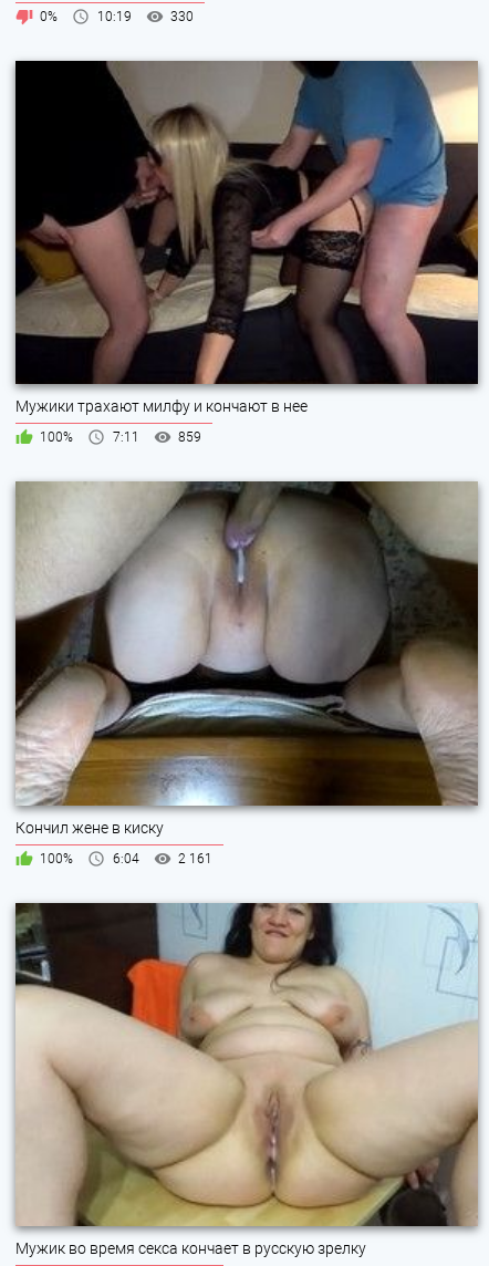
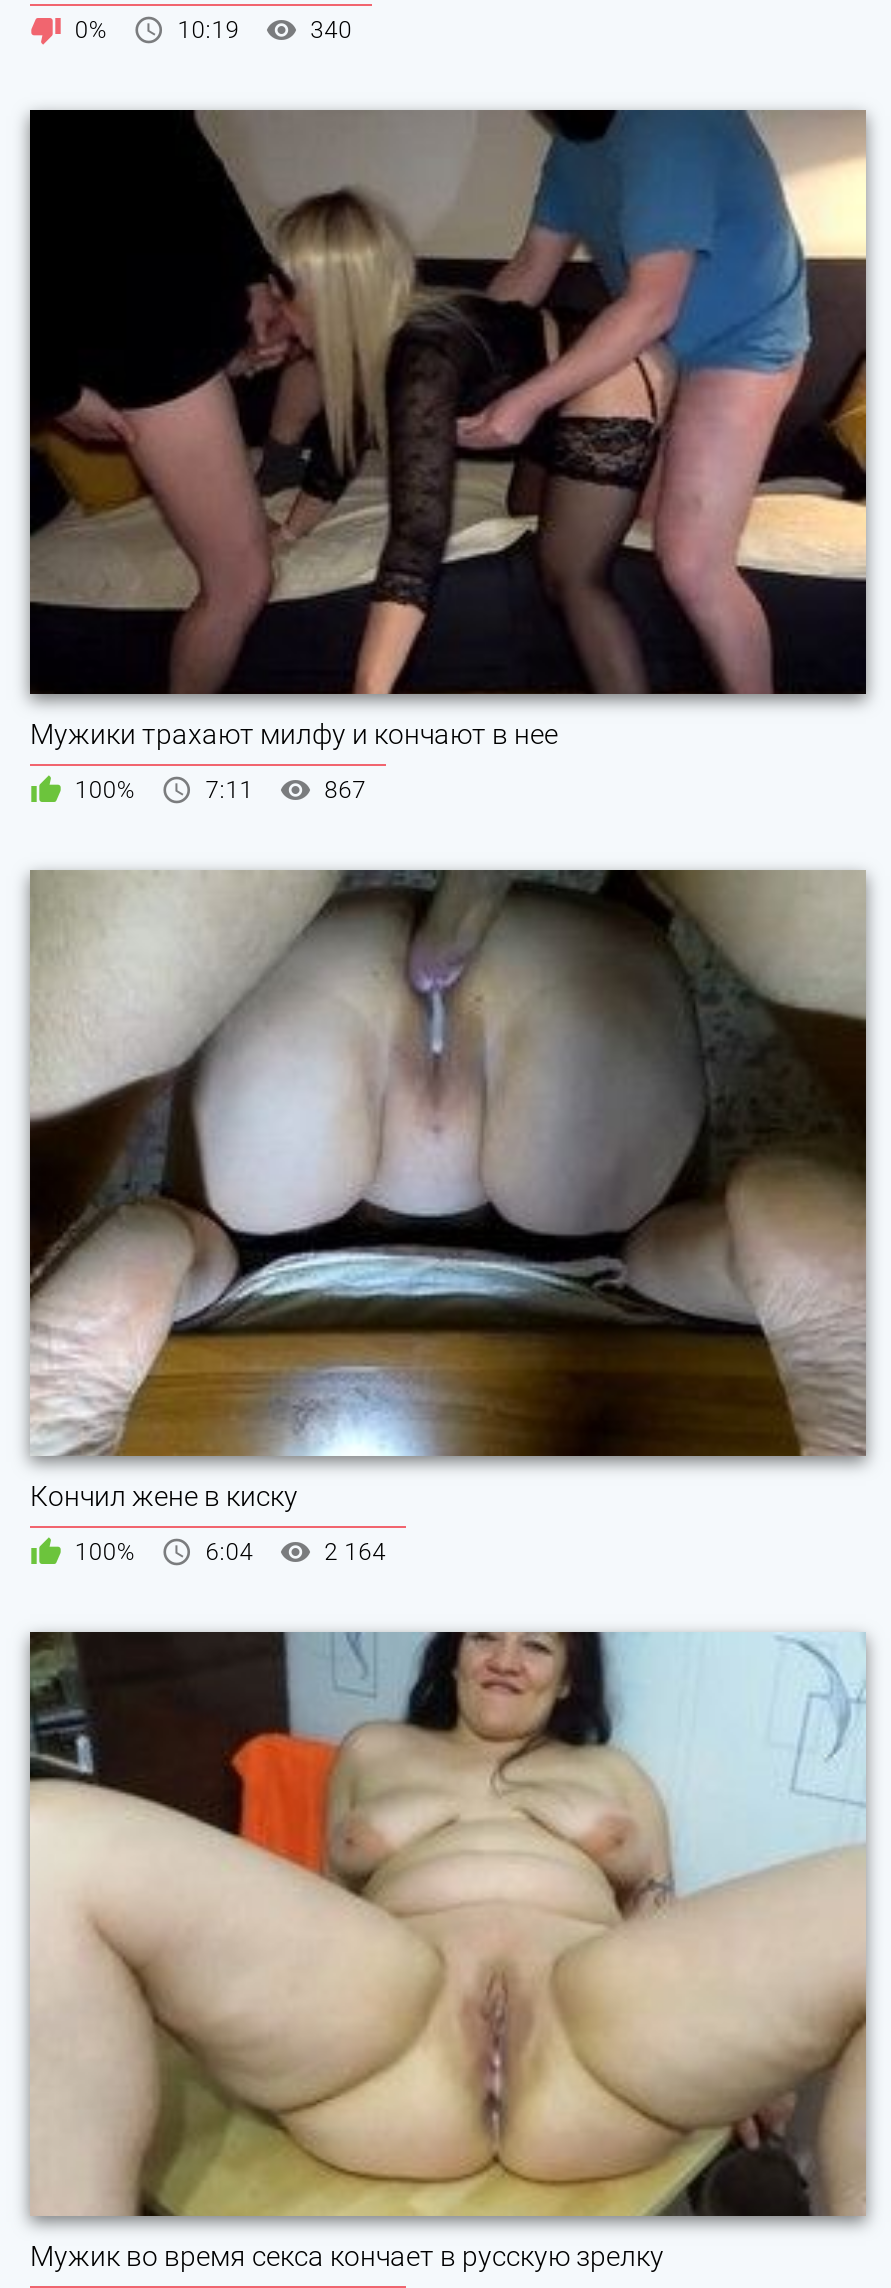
- 330
+ 340

- 859
+ 867

- 2 161
+ 2 164
